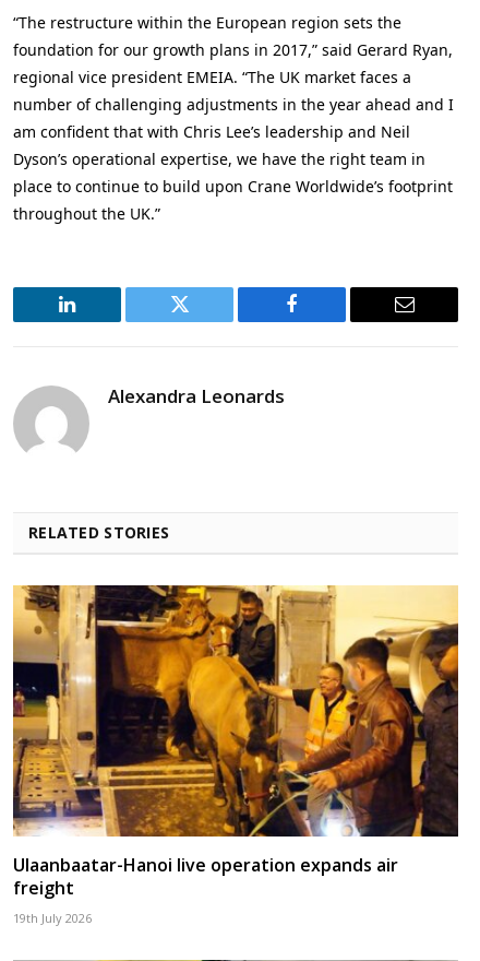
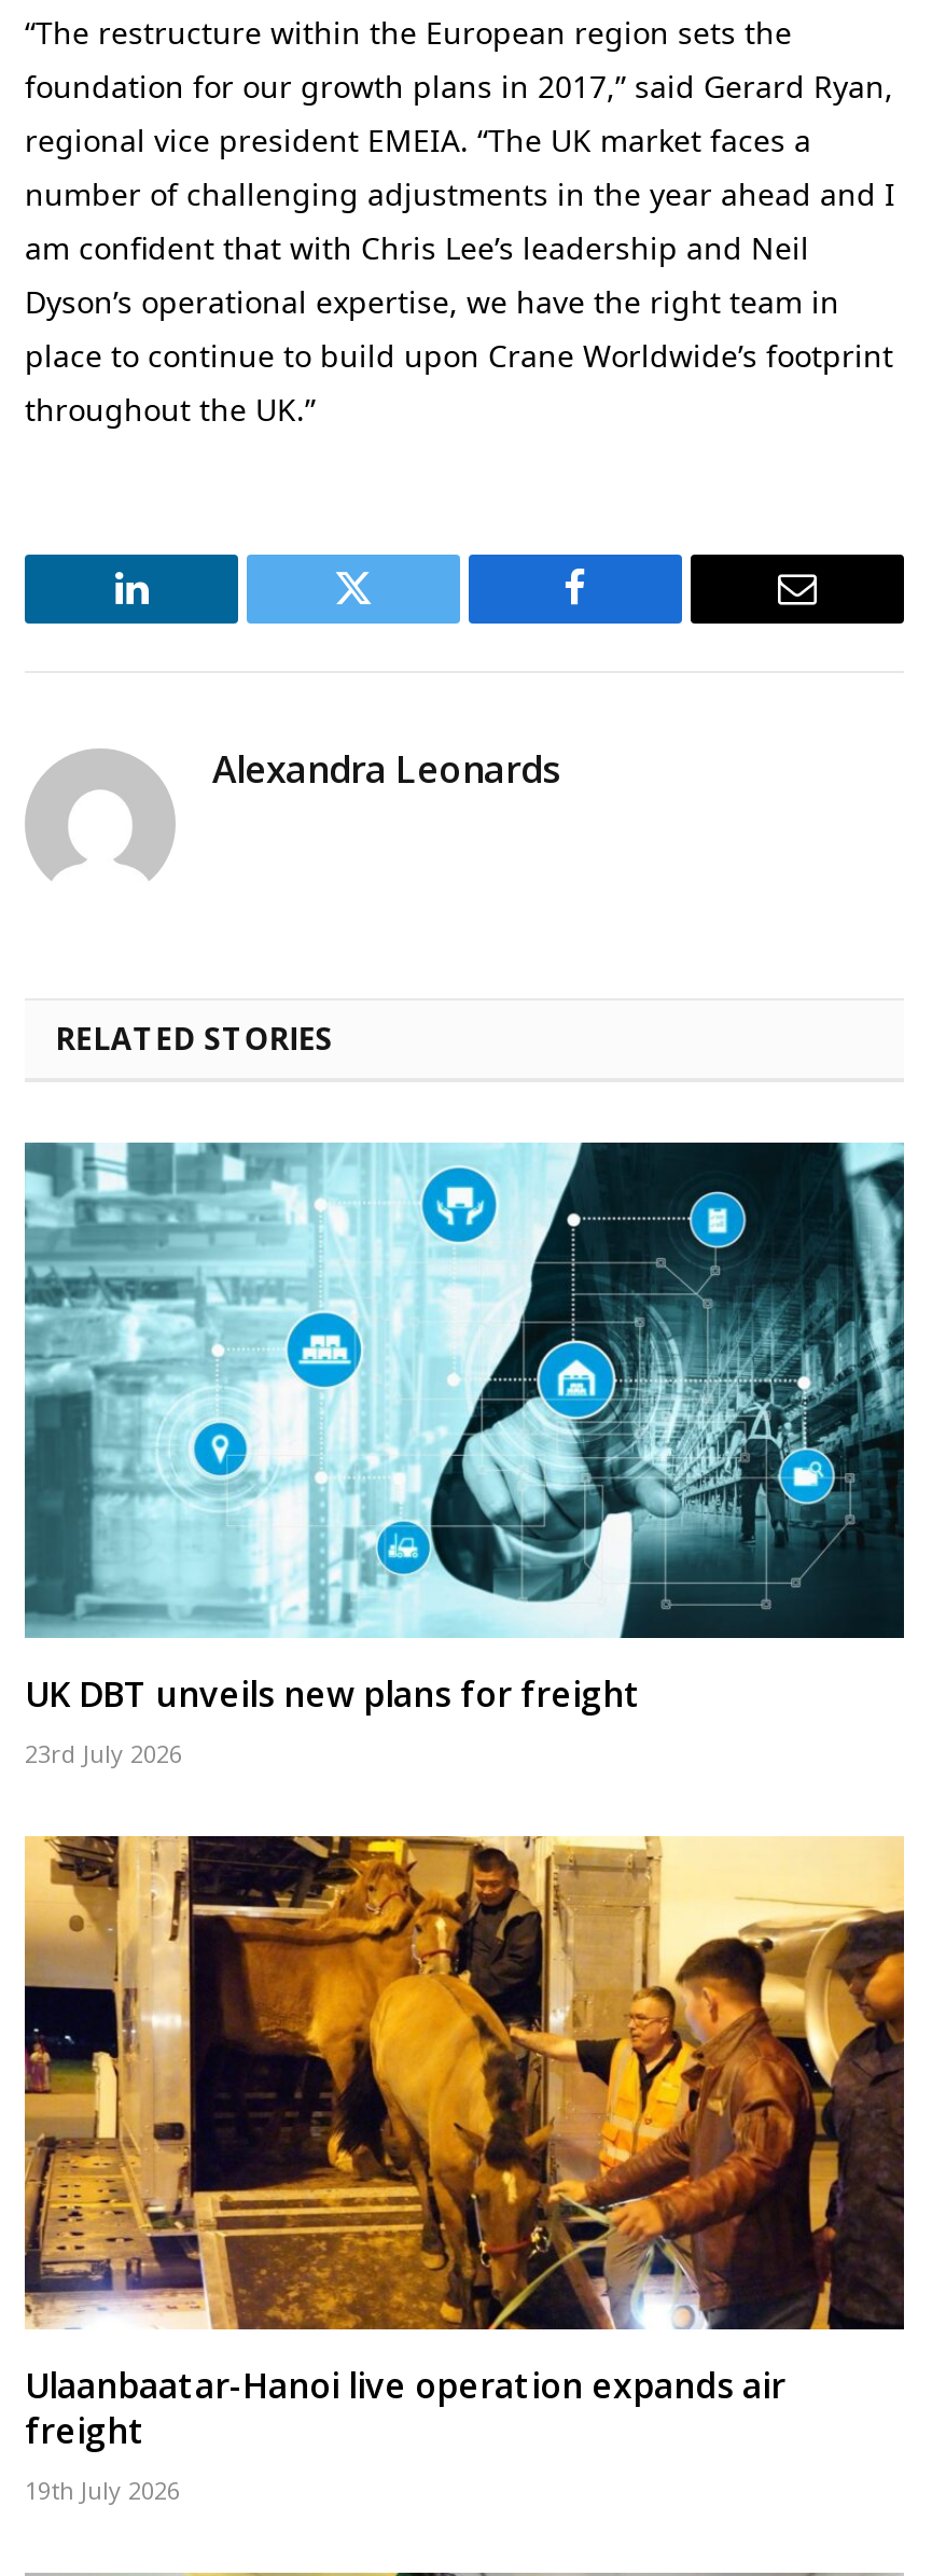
+ [image]
+ UK DBT unveils new plans for freight
+ 23rd July 2026
